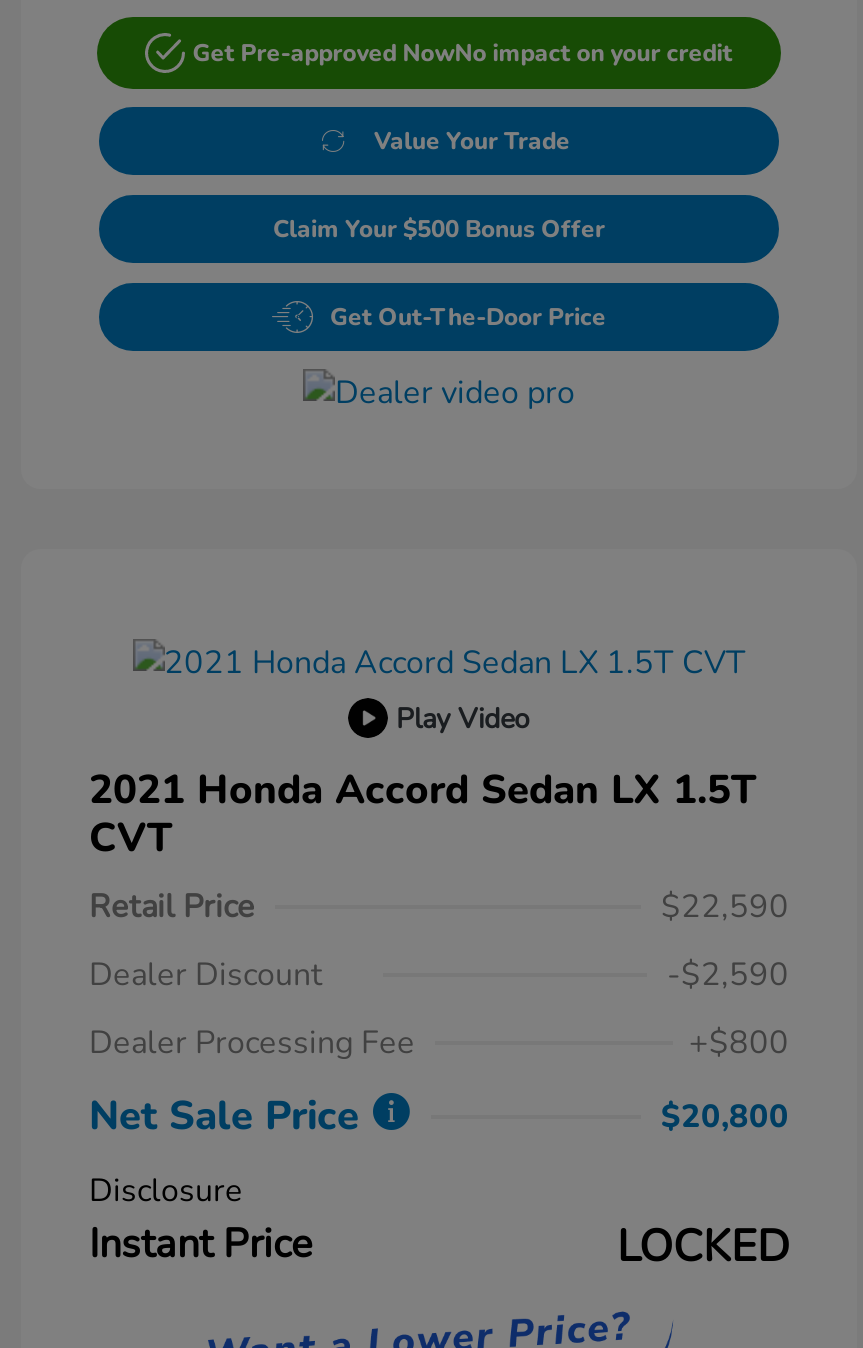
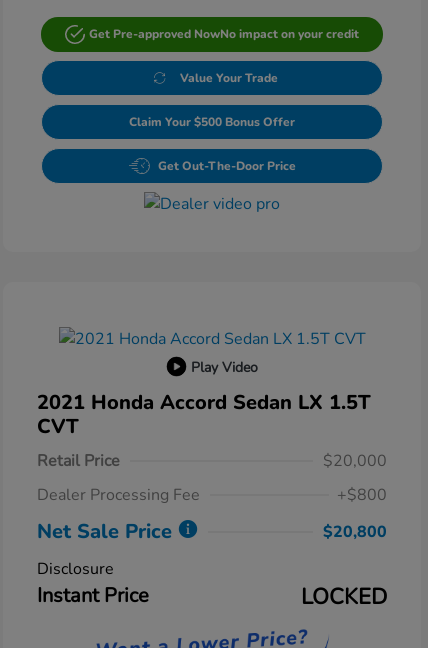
- $22,590
- Dealer Discount
- -$2,590
+ $20,000
